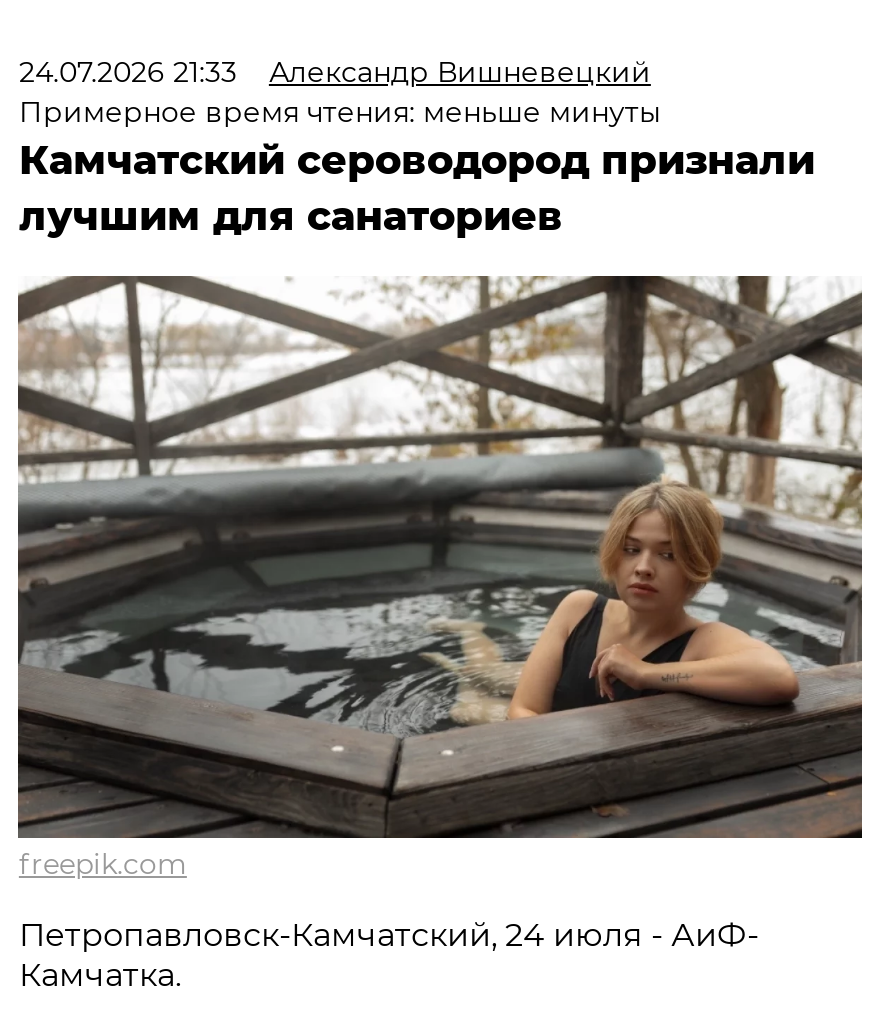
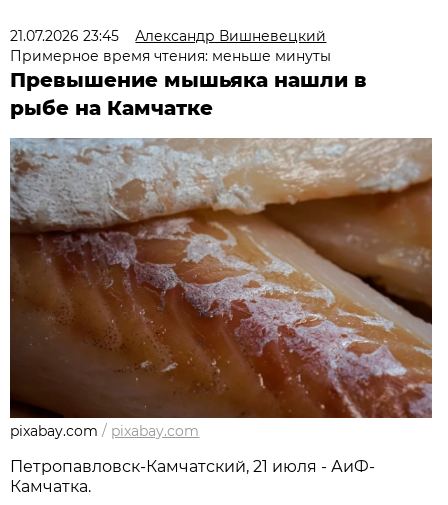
- 24.07.2026 21:33 Александр Вишневецкий
+ 21.07.2026 23:45 Александр Вишневецкий

- Камчатский сероводород признали
- лучшим для санаториев
+ Превышение мышьяка нашли в
+ рыбе на Камчатке

- [image]
- freepik.com
+ [image]
+ pixabay.com / pixabay.com

- Петропавловск-Камчатский, 24 июля - АиФ-
+ Петропавловск-Камчатский, 21 июля - АиФ-
